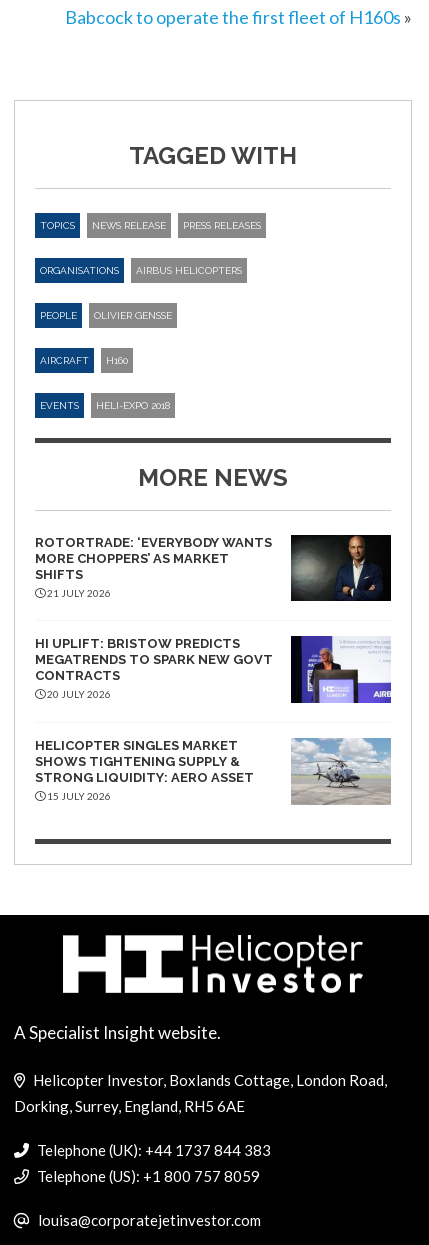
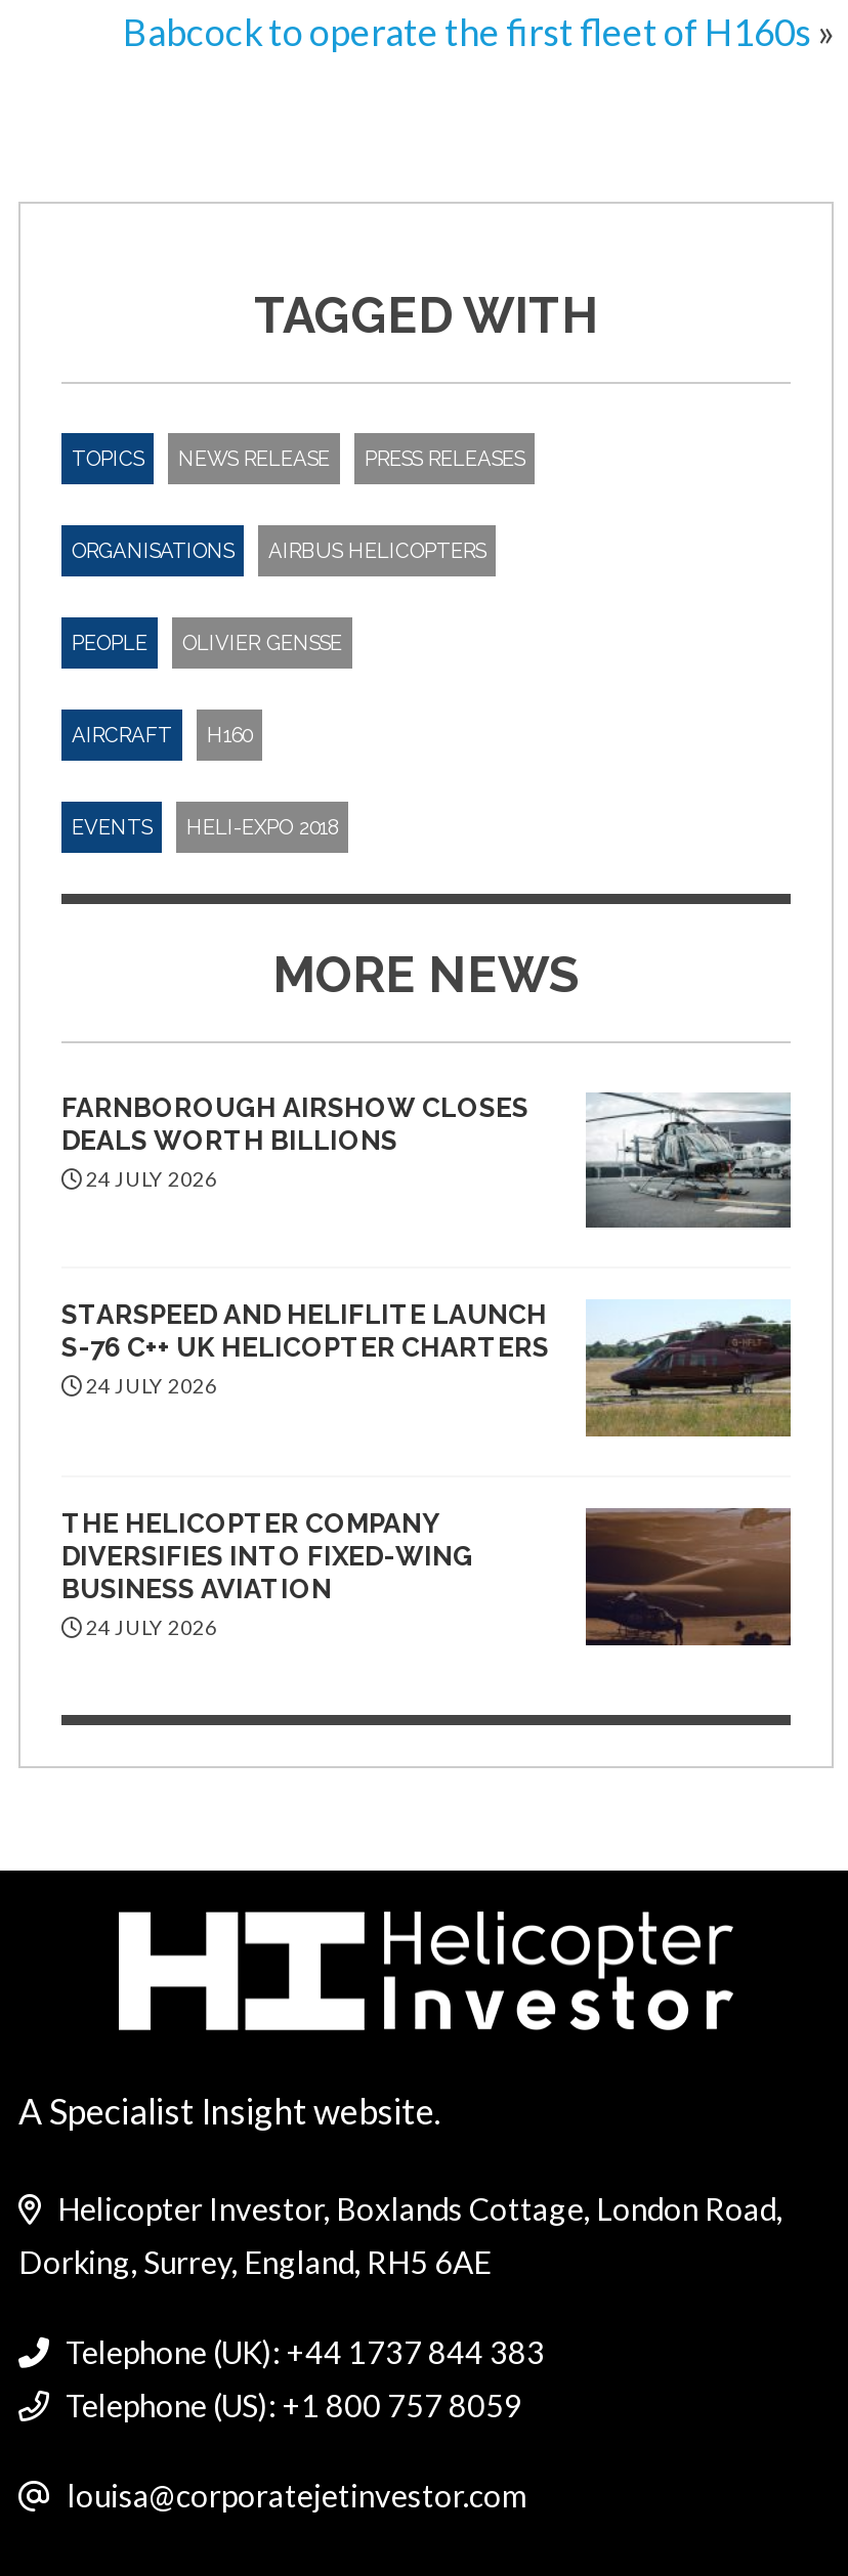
- [image]
- ROTORTRADE: ‘EVERYBODY WANTS
- MORE CHOPPERS’ AS MARKET
- SHIFTS
- 21 JULY 2026
+ [image]
+ FARNBOROUGH AIRSHOW CLOSES
+ DEALS WORTH BILLIONS
+ 24 JULY 2026

- [image]
- HI UPLIFT: BRISTOW PREDICTS
- MEGATRENDS TO SPARK NEW GOVT
- CONTRACTS
- 20 JULY 2026
+ [image]
+ STARSPEED AND HELIFLITE LAUNCH
+ S-76 C++ UK HELICOPTER CHARTERS
+ 24 JULY 2026

- HELICOPTER SINGLES MARKET
- SHOWS TIGHTENING SUPPLY &
- STRONG LIQUIDITY: AERO ASSET
- 15 JULY 2026
+ THE HELICOPTER COMPANY
+ DIVERSIFIES INTO FIXED-WING
+ BUSINESS AVIATION
+ 24 JULY 2026

- [image]
+ [image]
